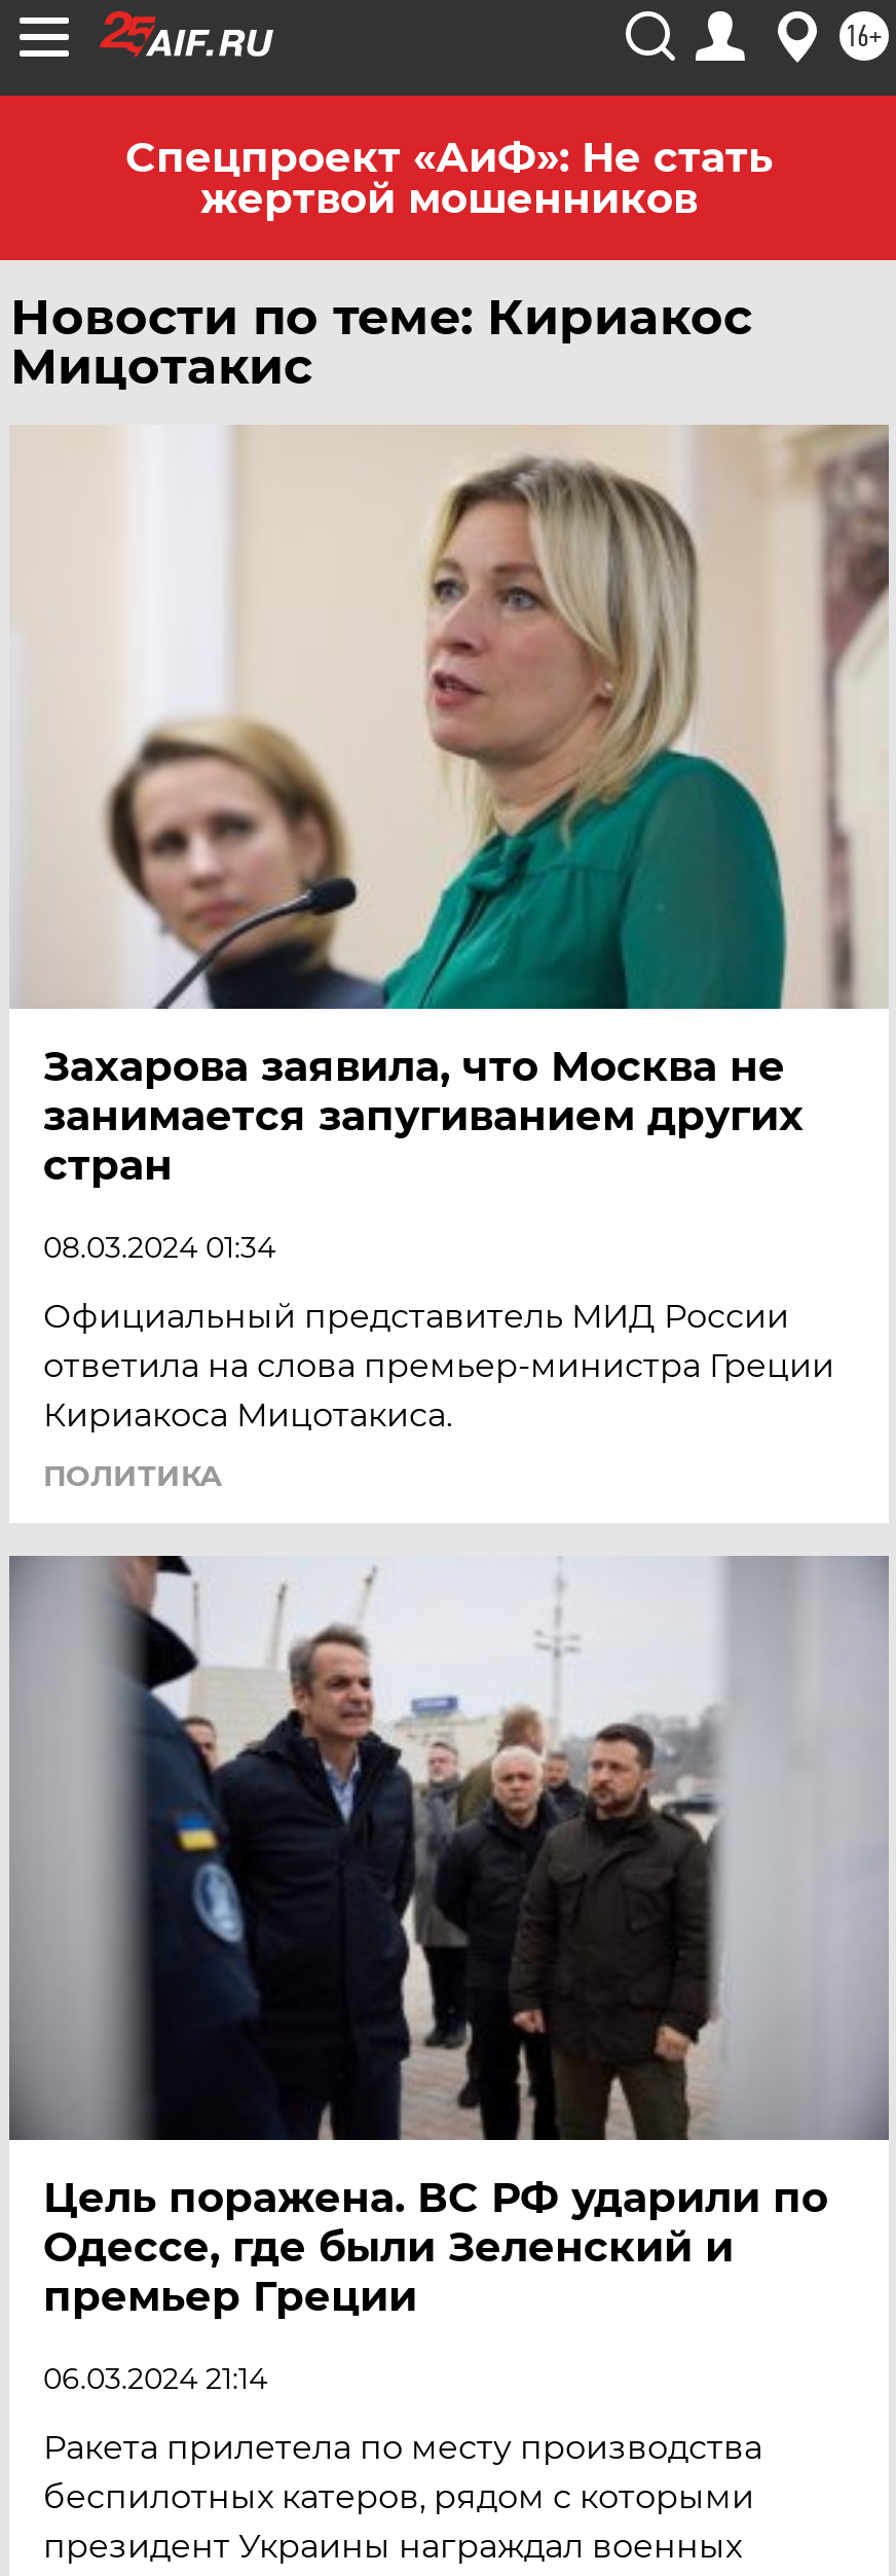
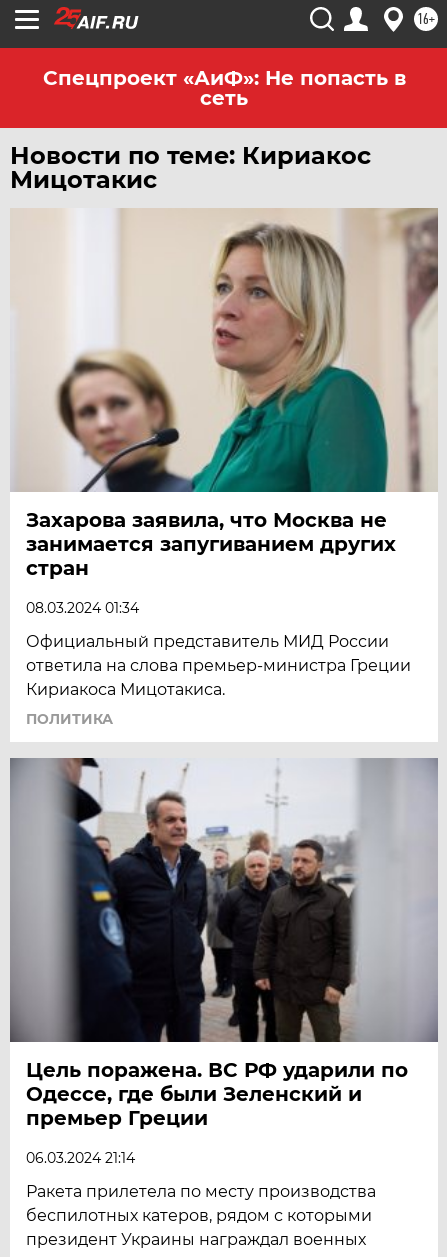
- Спецпроект «АиФ»: Не стать
- жертвой мошенников
+ Спецпроект «АиФ»: Не попасть в
+ сеть
